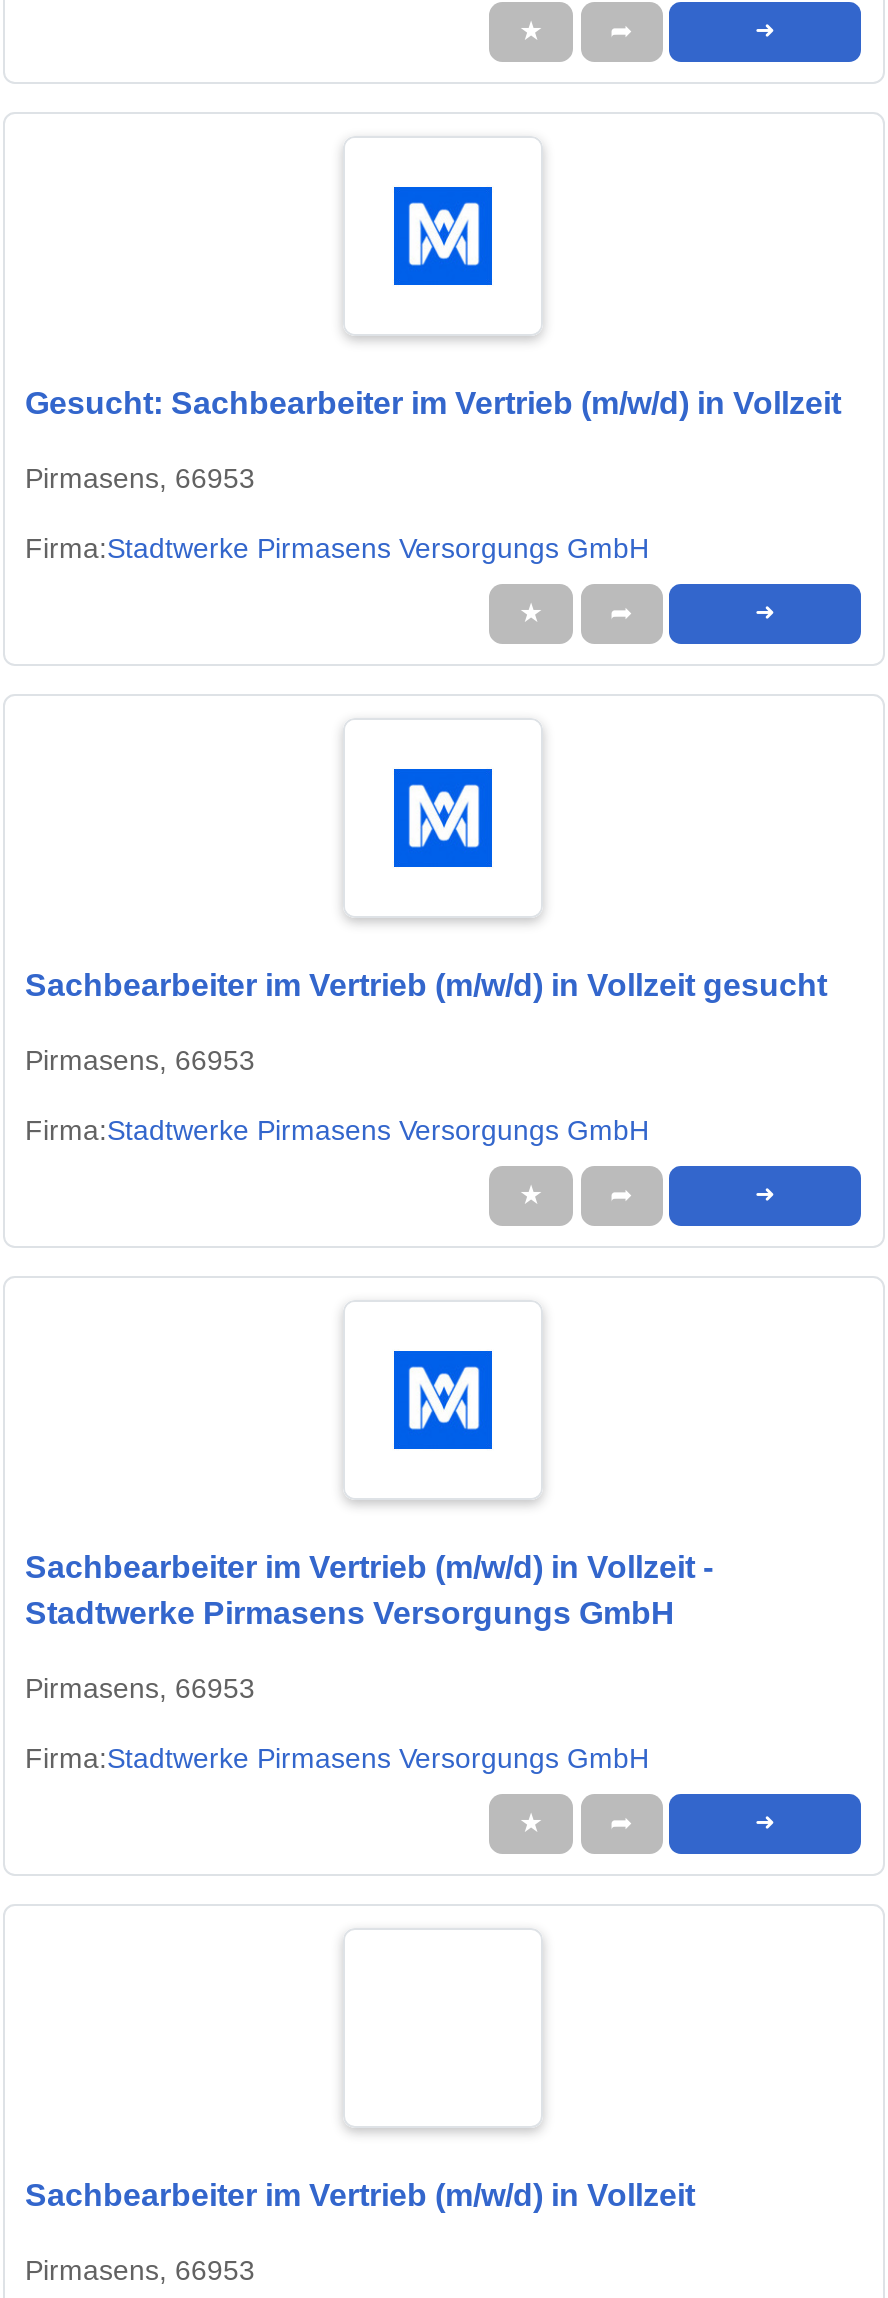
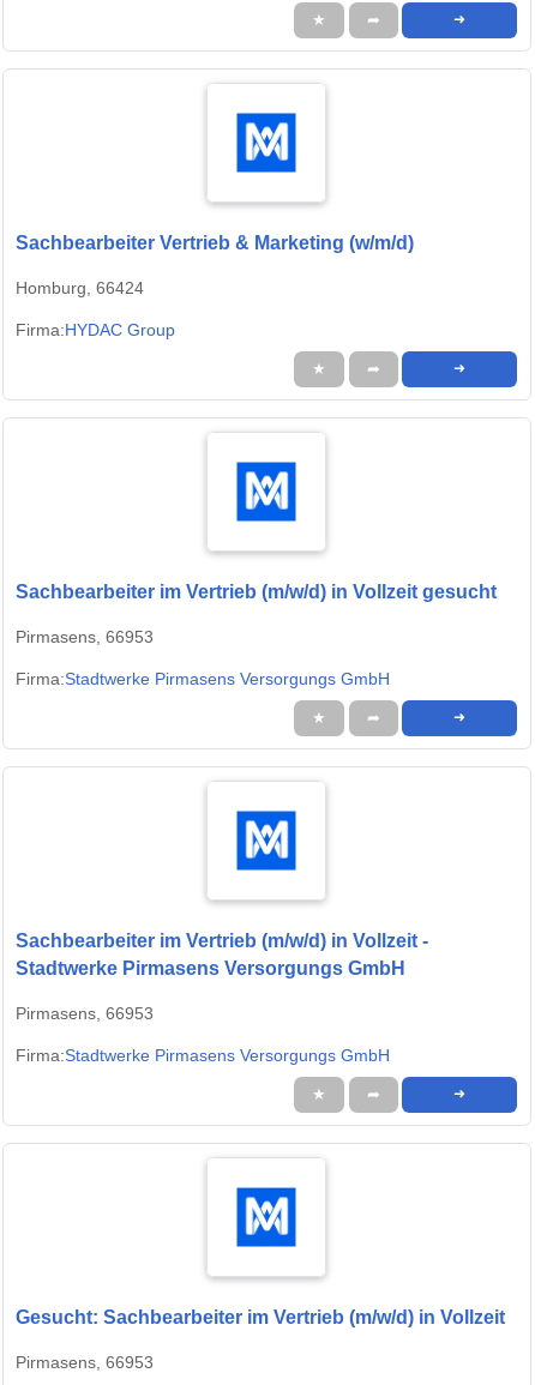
+ Sachbearbeiter Vertrieb & Marketing (w/m/d)

moved down: Gesucht: Sachbearbeiter im Vertrieb (m/w/d) in Vollzeit

- Pirmasens, 66953
+ Homburg, 66424

- Firma:Stadtwerke Pirmasens Versorgungs GmbH
+ Firma:HYDAC Group

+ [image]

- Sachbearbeiter im Vertrieb (m/w/d) in Vollzeit
